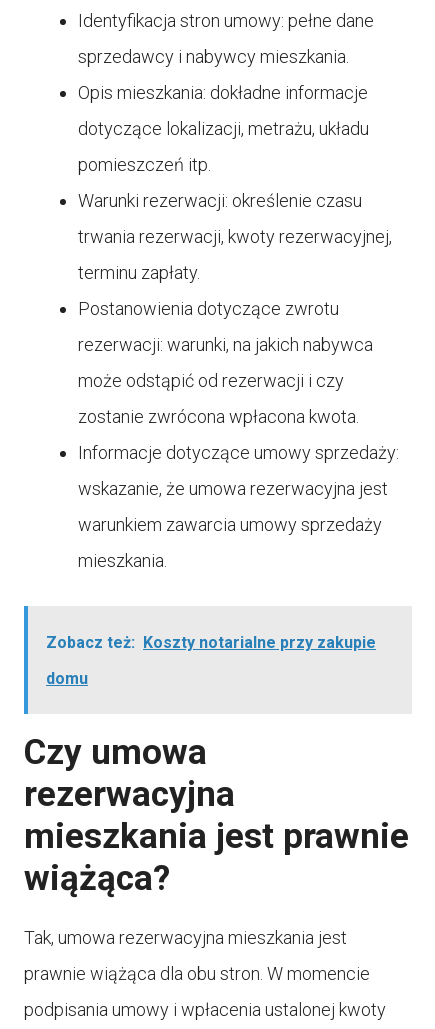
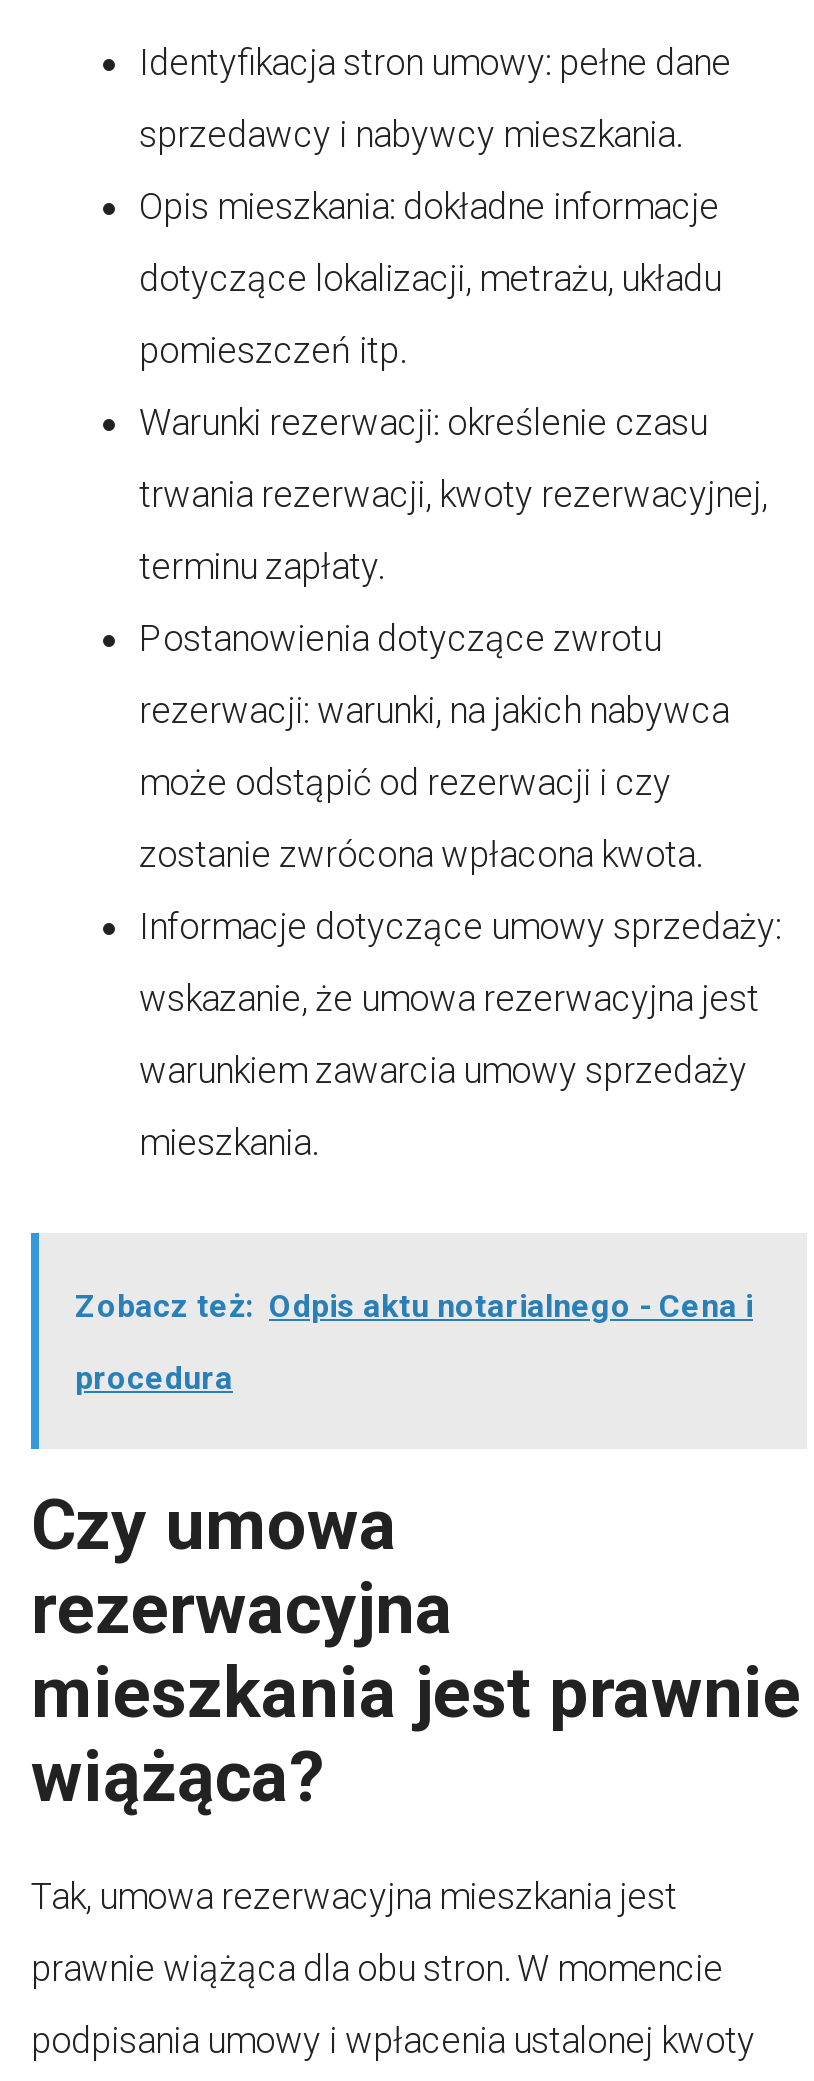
- Zobacz też: Koszty notarialne przy zakupie
+ Zobacz też: Odpis aktu notarialnego - Cena i

- domu
+ procedura
